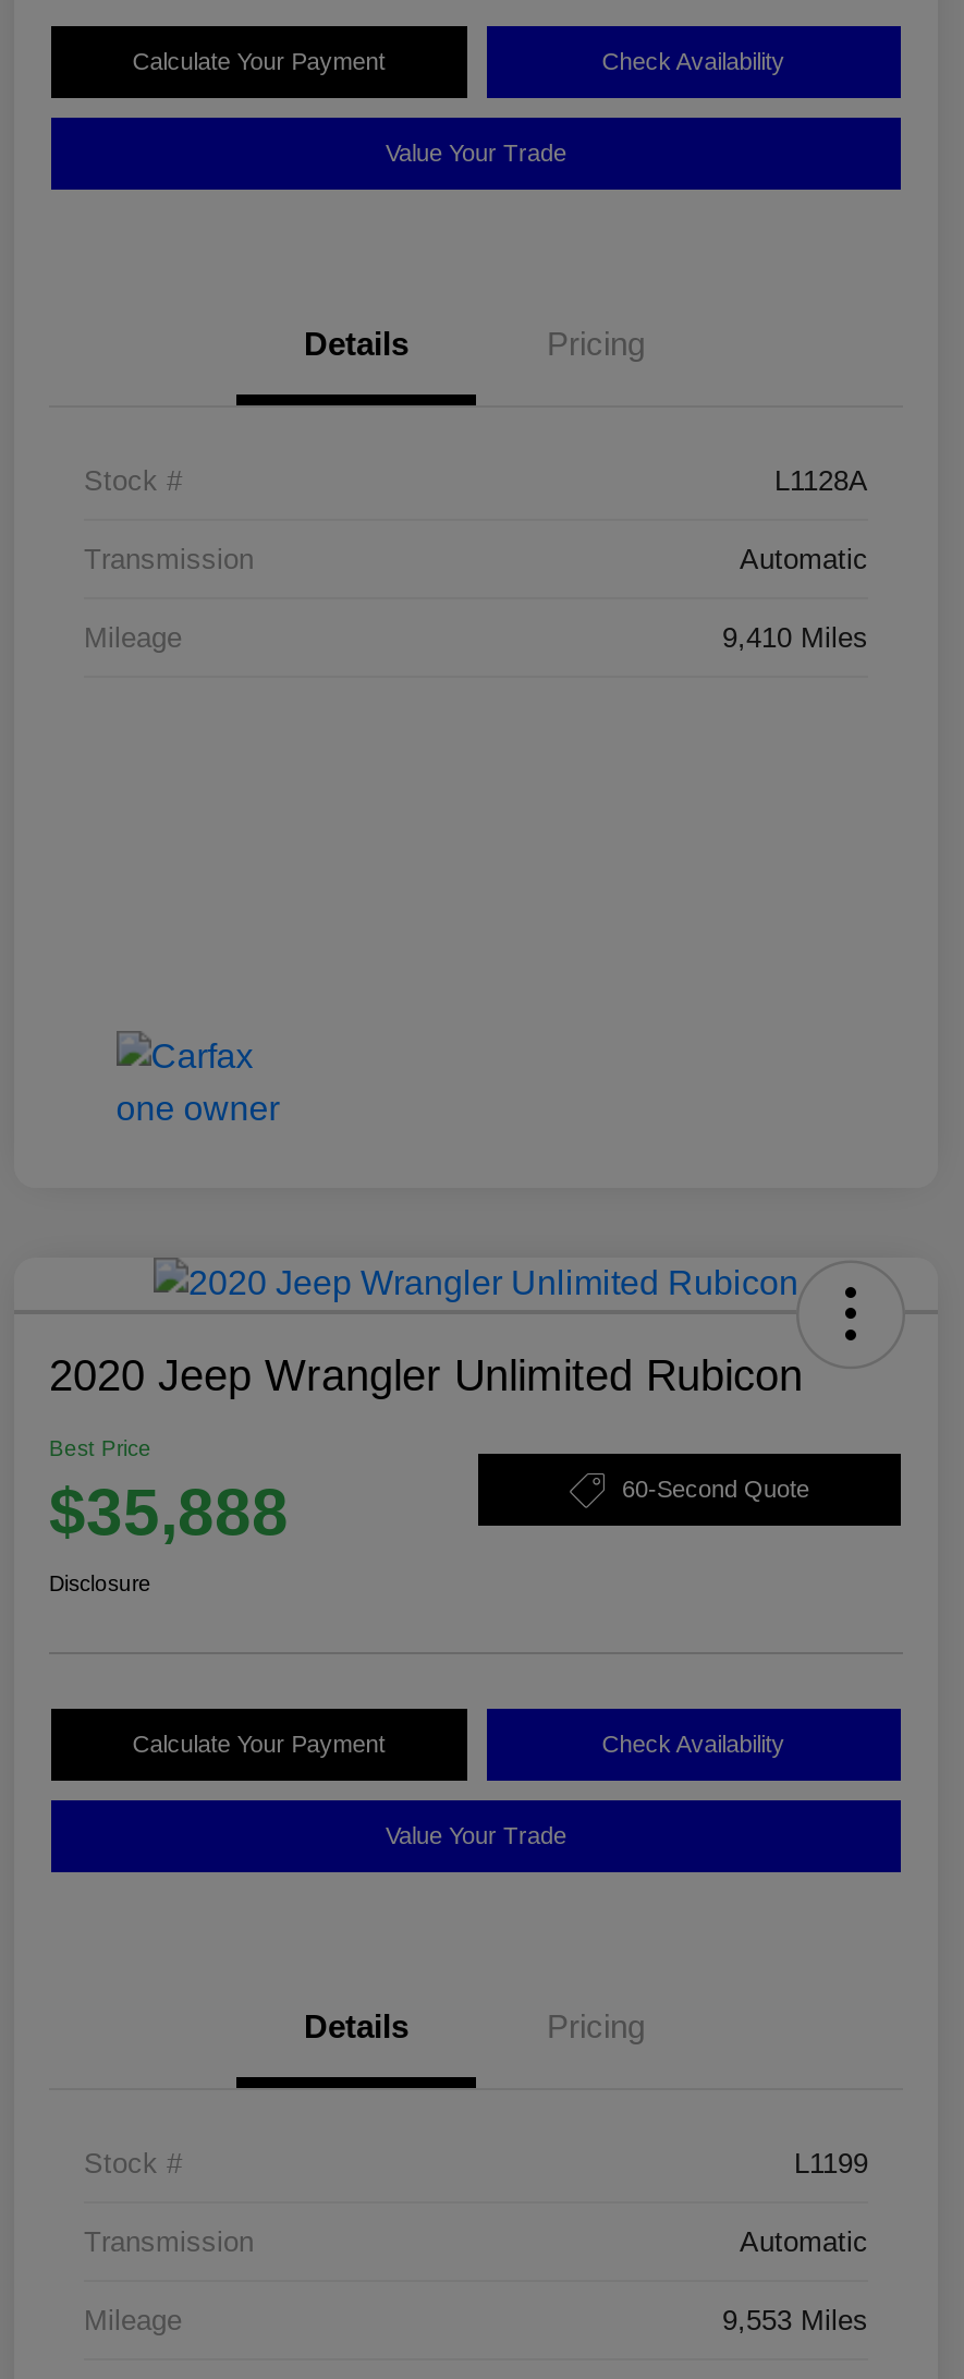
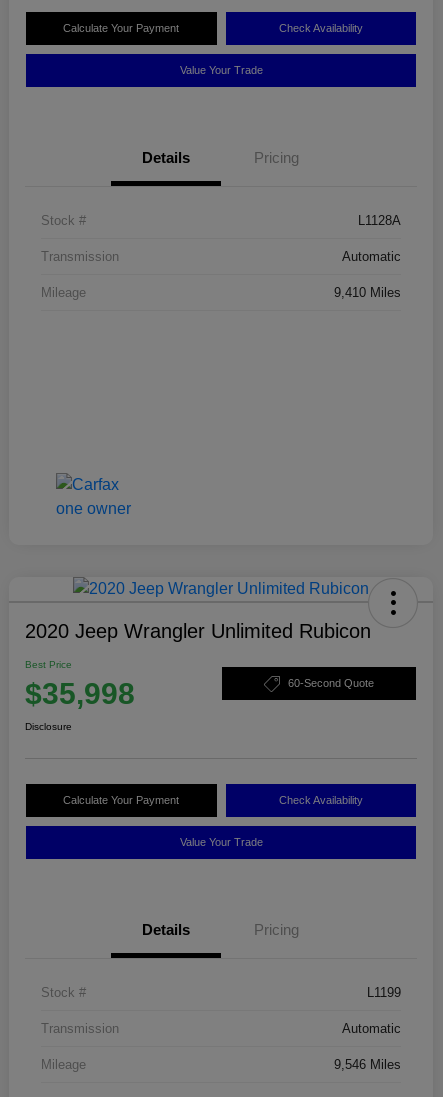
- $35,888
+ $35,998

- 9,553 Miles
+ 9,546 Miles
